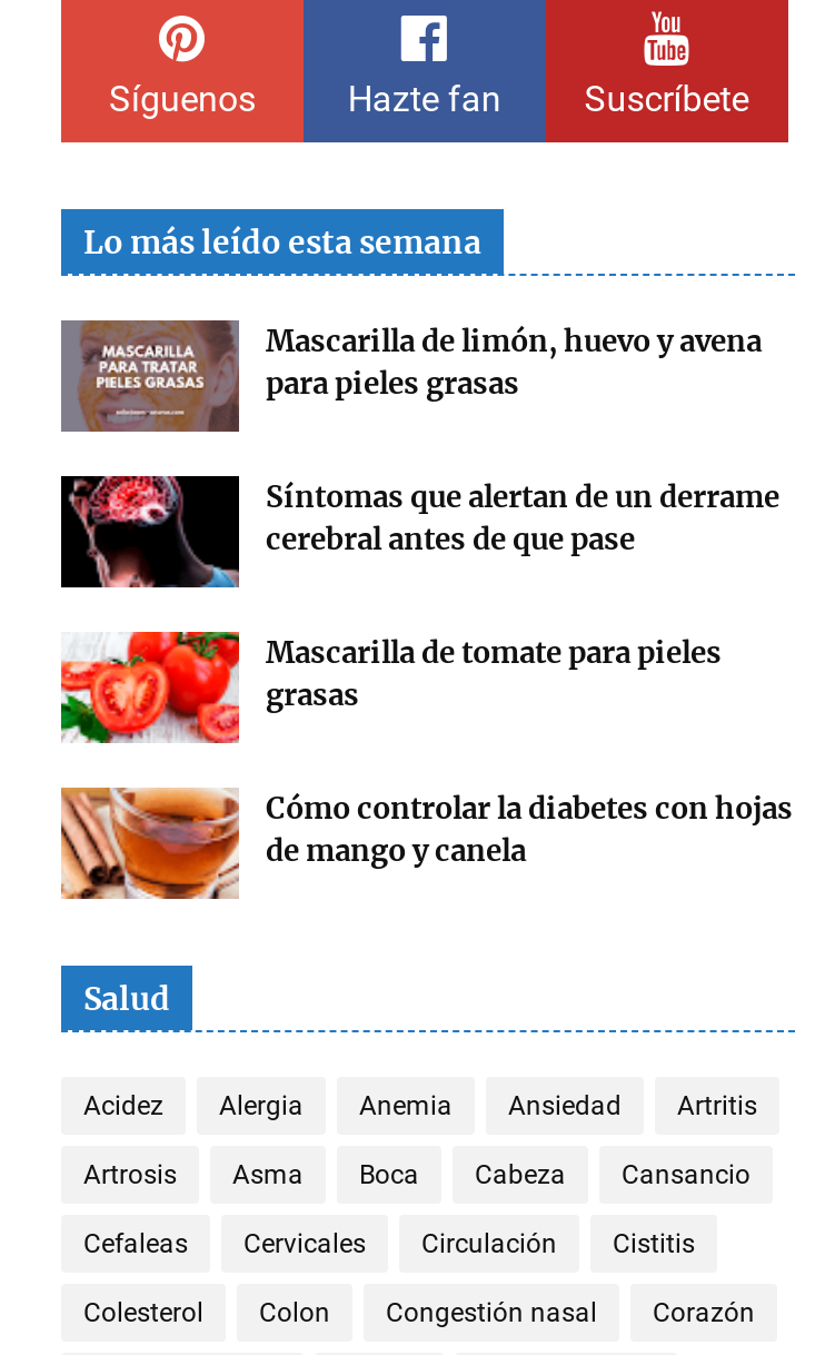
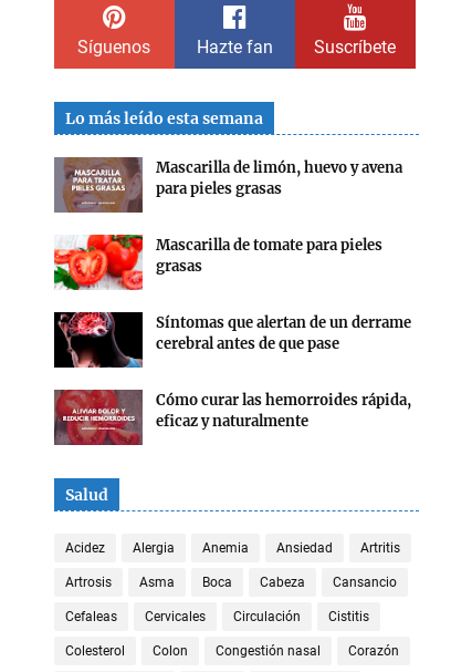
moved down: [image] | Síntomas que alertan de un derrame | cerebral antes de que pase

moved up: [image] | Mascarilla de tomate para pieles | grasas

- [image]
- Cómo controlar la diabetes con hojas
- de mango y canela
+ [image]
+ Cómo curar las hemorroides rápida,
+ eficaz y naturalmente
